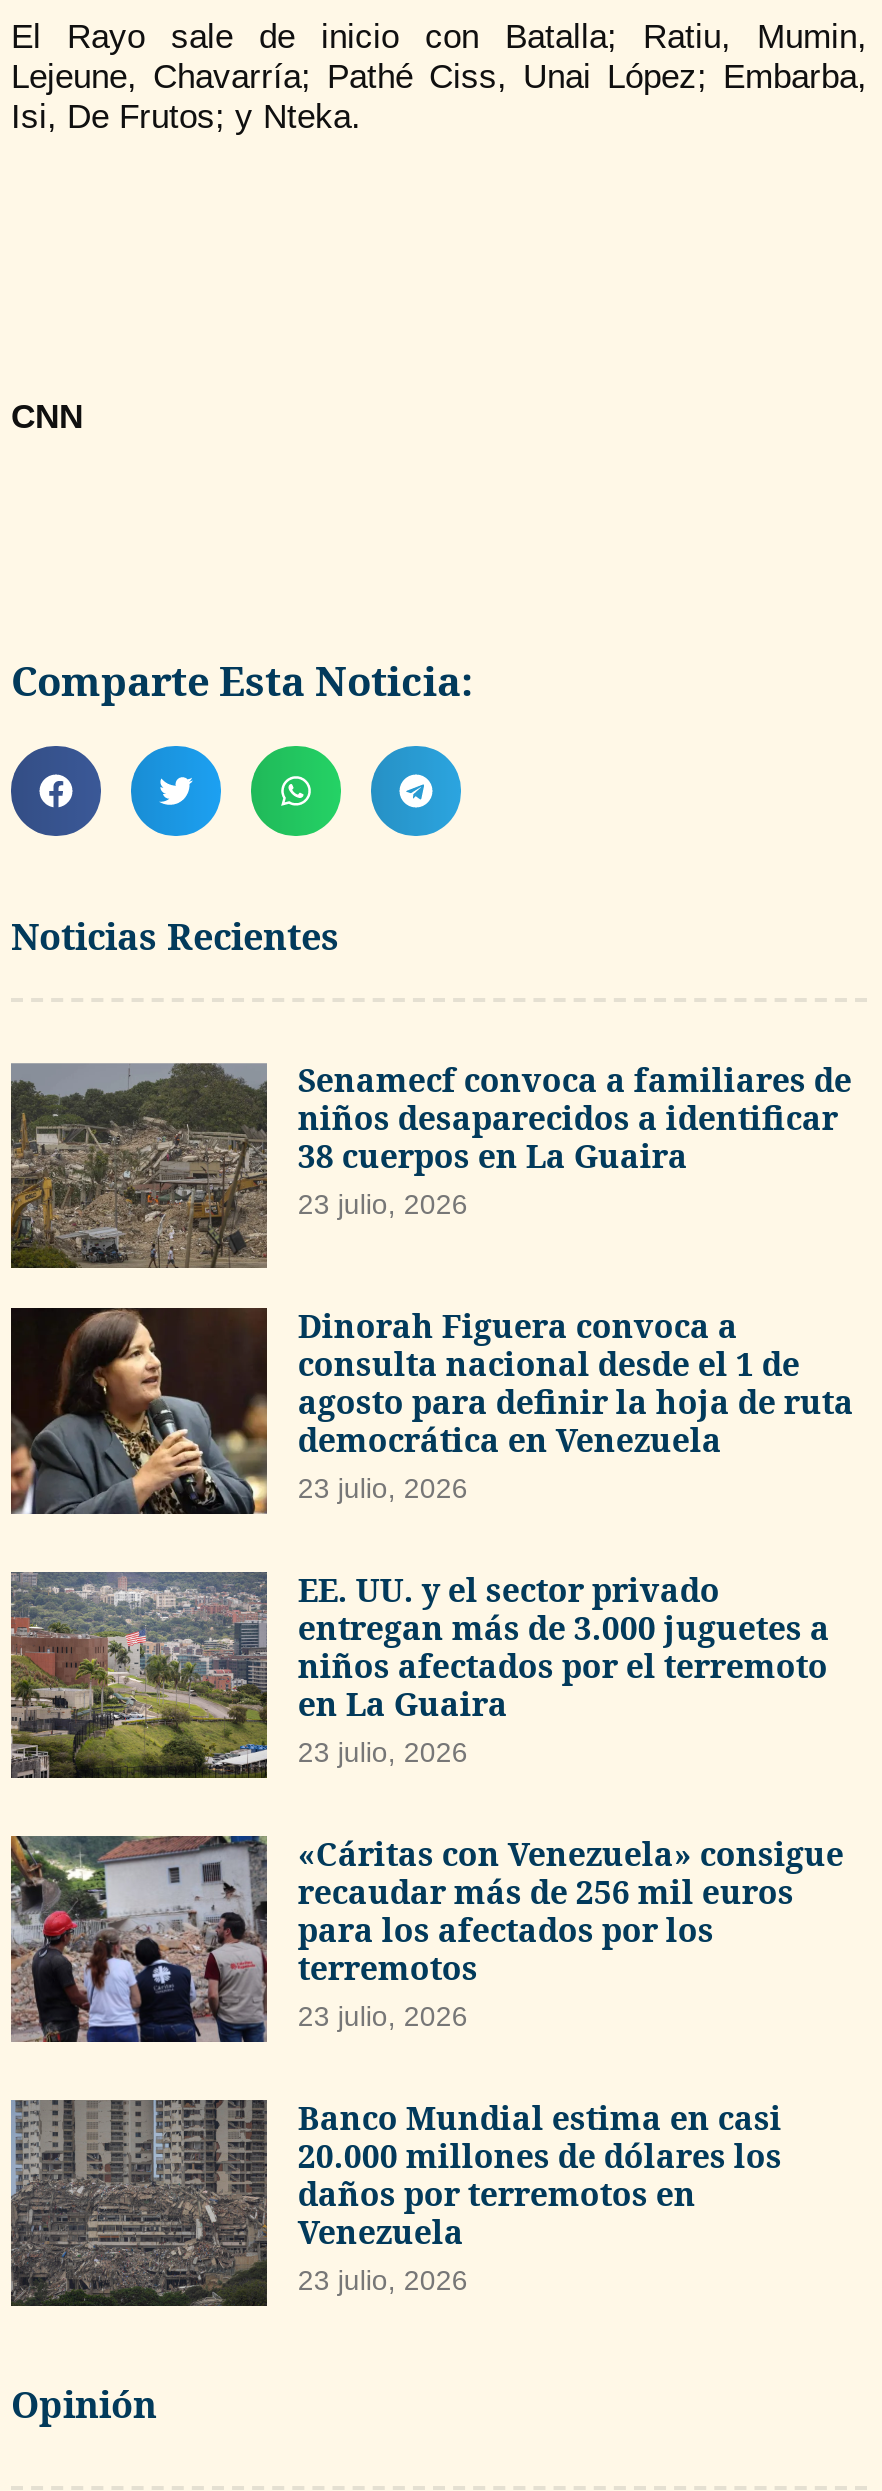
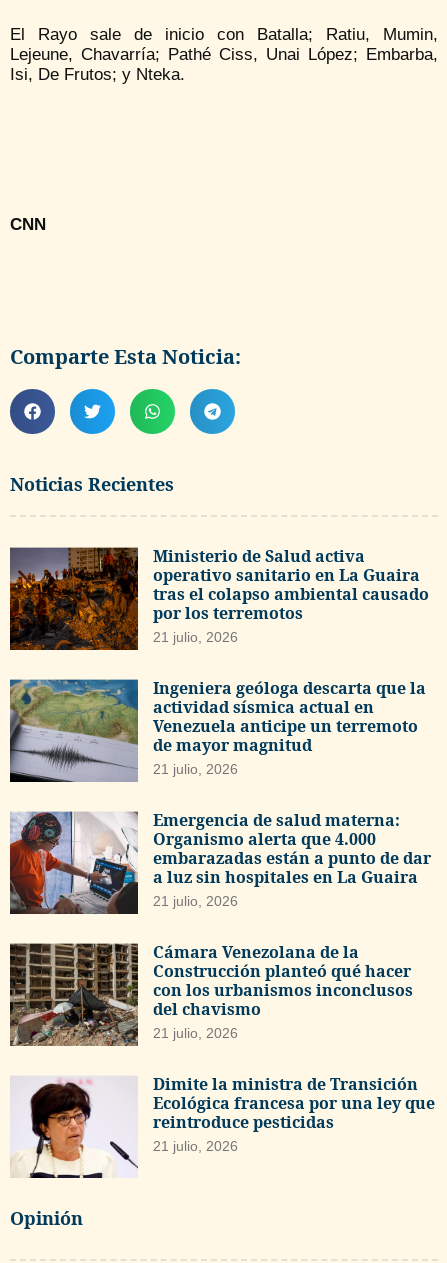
- [image]
- Senamecf convoca a familiares de
- niños desaparecidos a identificar
- 38 cuerpos en La Guaira
- 23 julio, 2026
+ [image]
+ Ministerio de Salud activa
+ operativo sanitario en La Guaira
+ tras el colapso ambiental causado
+ por los terremotos
+ 21 julio, 2026

- [image]
- Dinorah Figuera convoca a
- consulta nacional desde el 1 de
- agosto para definir la hoja de ruta
- democrática en Venezuela
- 23 julio, 2026
+ [image]
+ Ingeniera geóloga descarta que la
+ actividad sísmica actual en
+ Venezuela anticipe un terremoto
+ de mayor magnitud
+ 21 julio, 2026

- [image]
- EE. UU. y el sector privado
- entregan más de 3.000 juguetes a
- niños afectados por el terremoto
- en La Guaira
- 23 julio, 2026
+ [image]
+ Emergencia de salud materna:
+ Organismo alerta que 4.000
+ embarazadas están a punto de dar
+ a luz sin hospitales en La Guaira
+ 21 julio, 2026

- [image]
- «Cáritas con Venezuela» consigue
- recaudar más de 256 mil euros
- para los afectados por los
- terremotos
- 23 julio, 2026
+ [image]
+ Cámara Venezolana de la
+ Construcción planteó qué hacer
+ con los urbanismos inconclusos
+ del chavismo
+ 21 julio, 2026

- [image]
- Banco Mundial estima en casi
- 20.000 millones de dólares los
- daños por terremotos en
- Venezuela
- 23 julio, 2026
+ [image]
+ Dimite la ministra de Transición
+ Ecológica francesa por una ley que
+ reintroduce pesticidas
+ 21 julio, 2026
